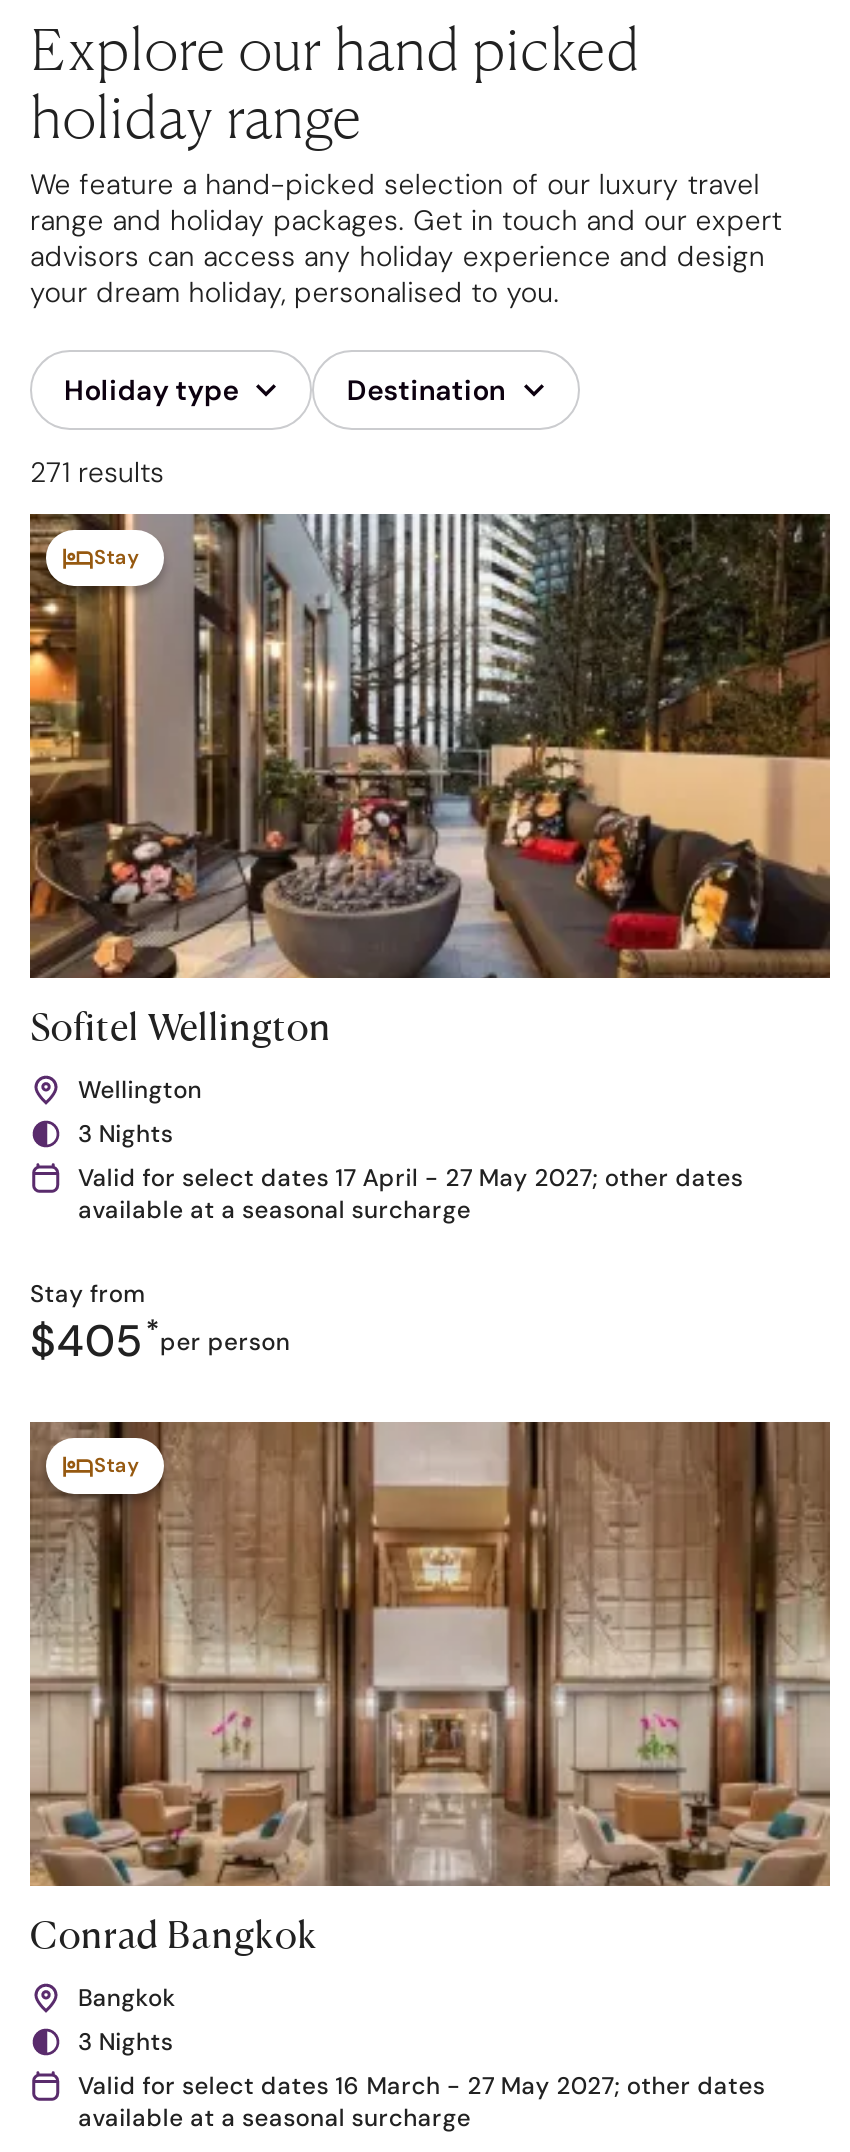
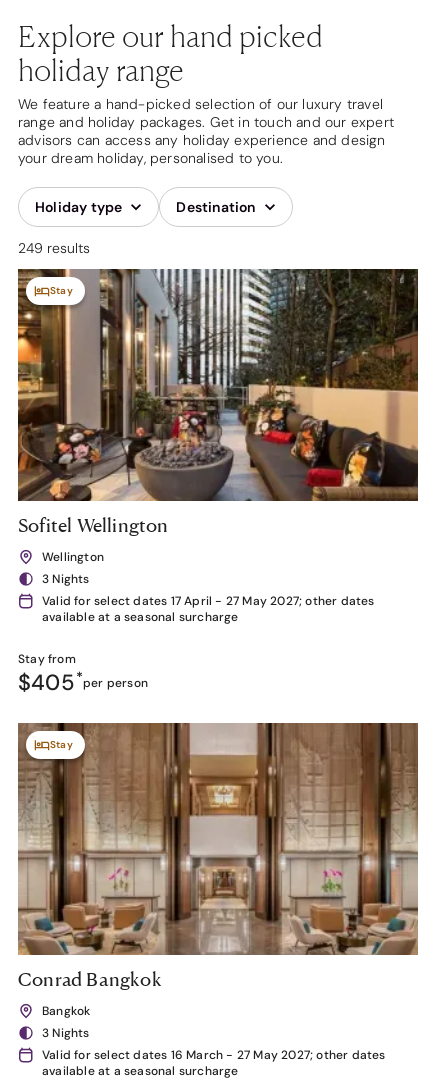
- 271 results
+ 249 results
